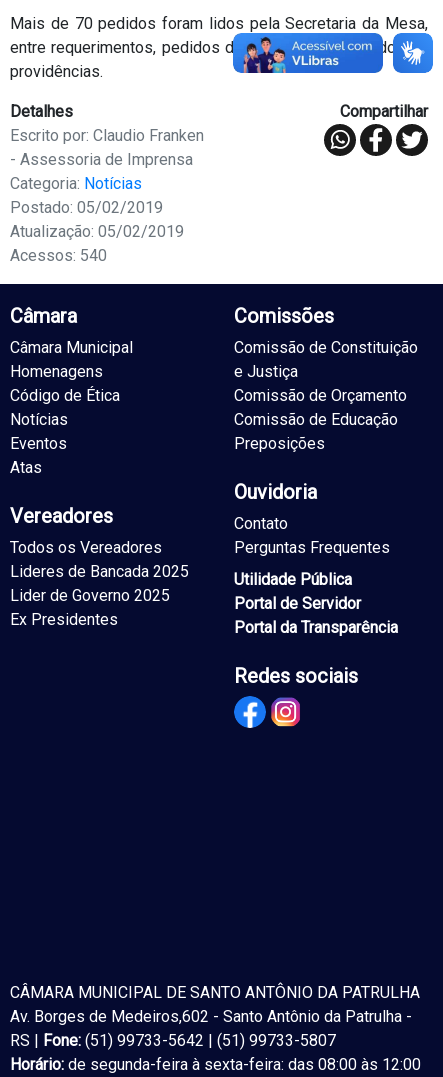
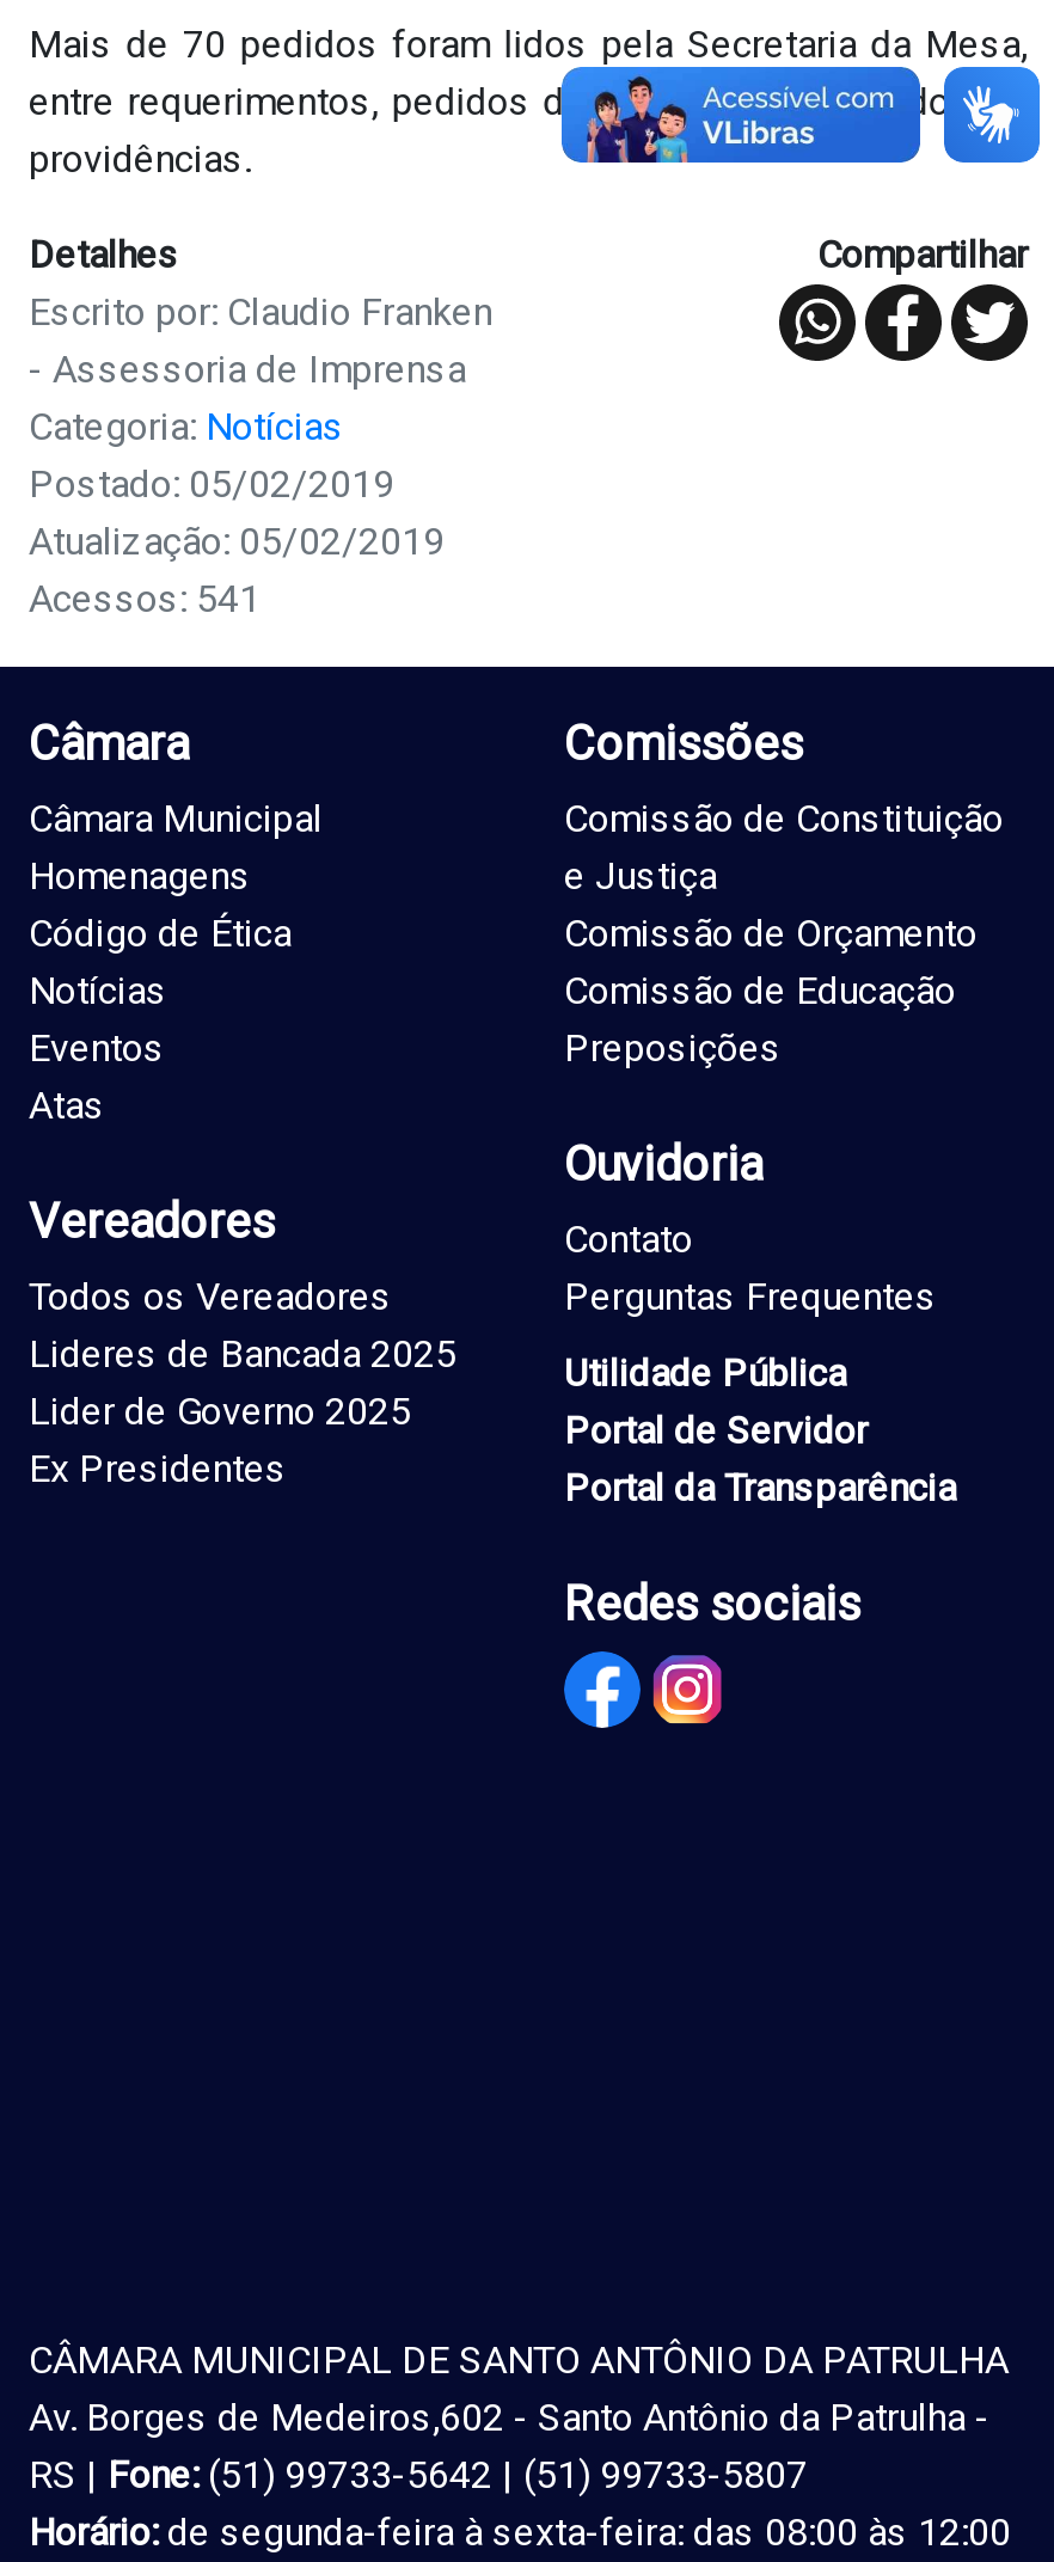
- Acessos: 540
+ Acessos: 541
